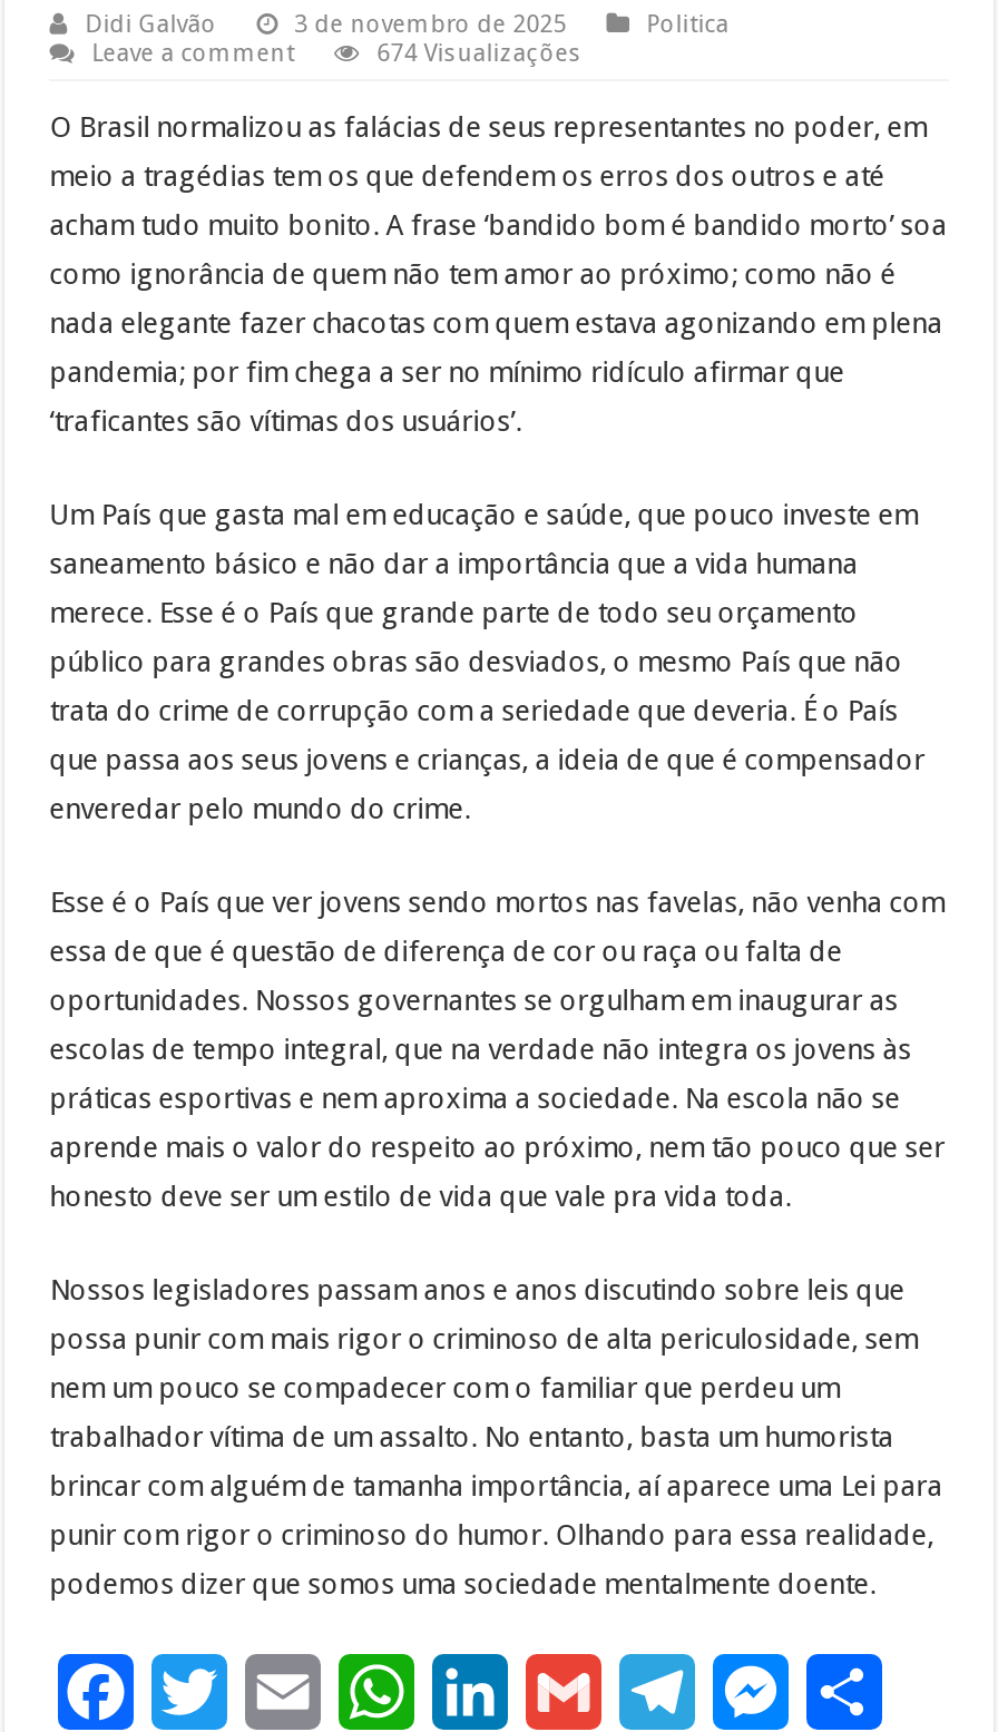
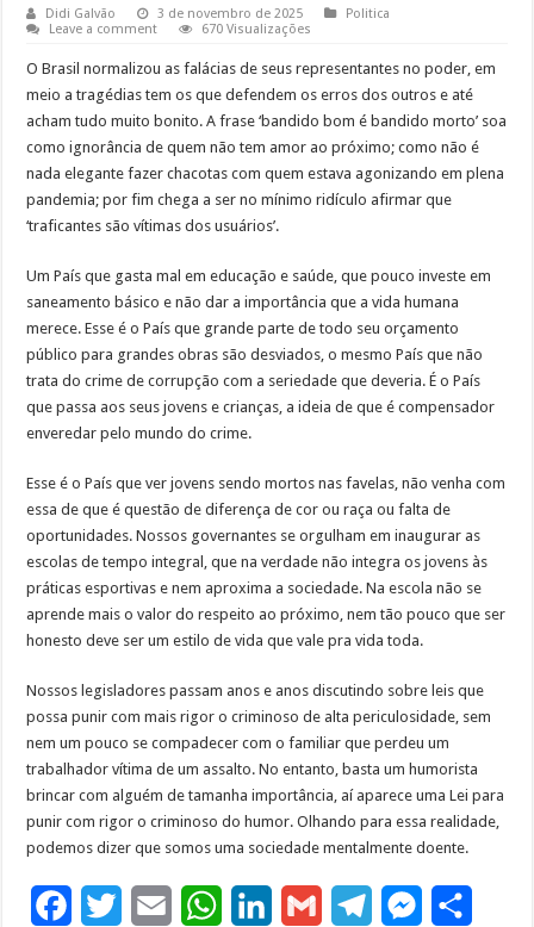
- 674 Visualizações
+ 670 Visualizações
